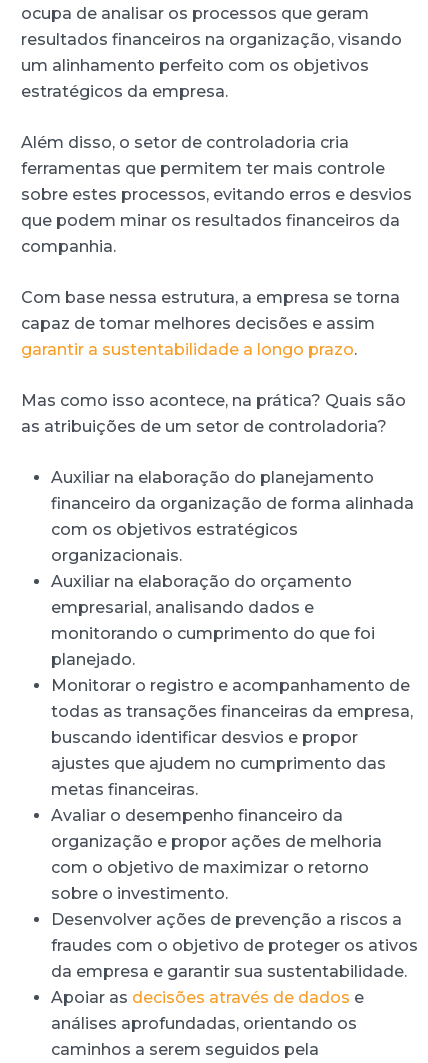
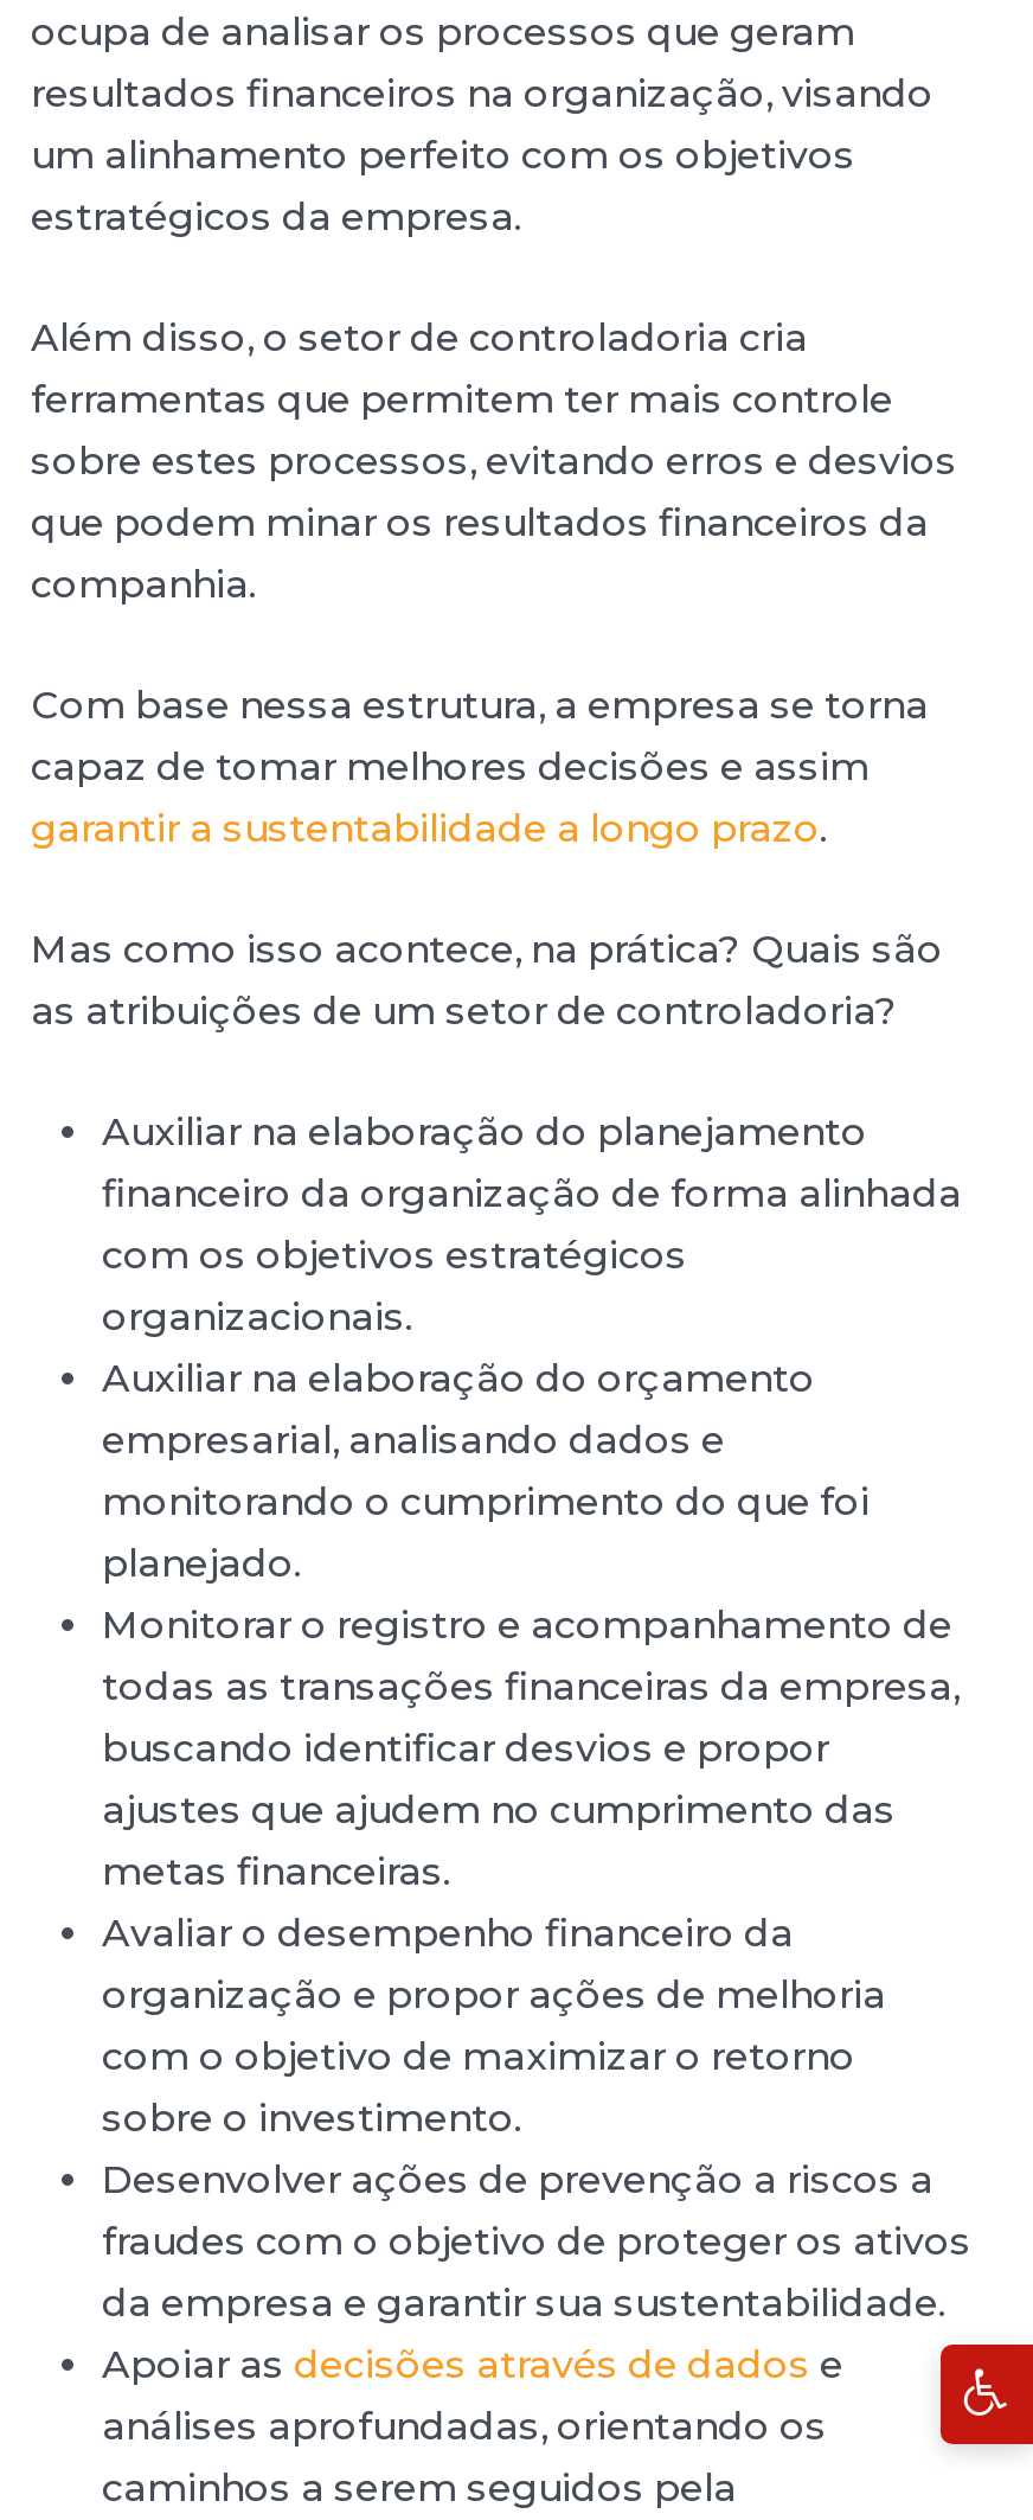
+ [image]
